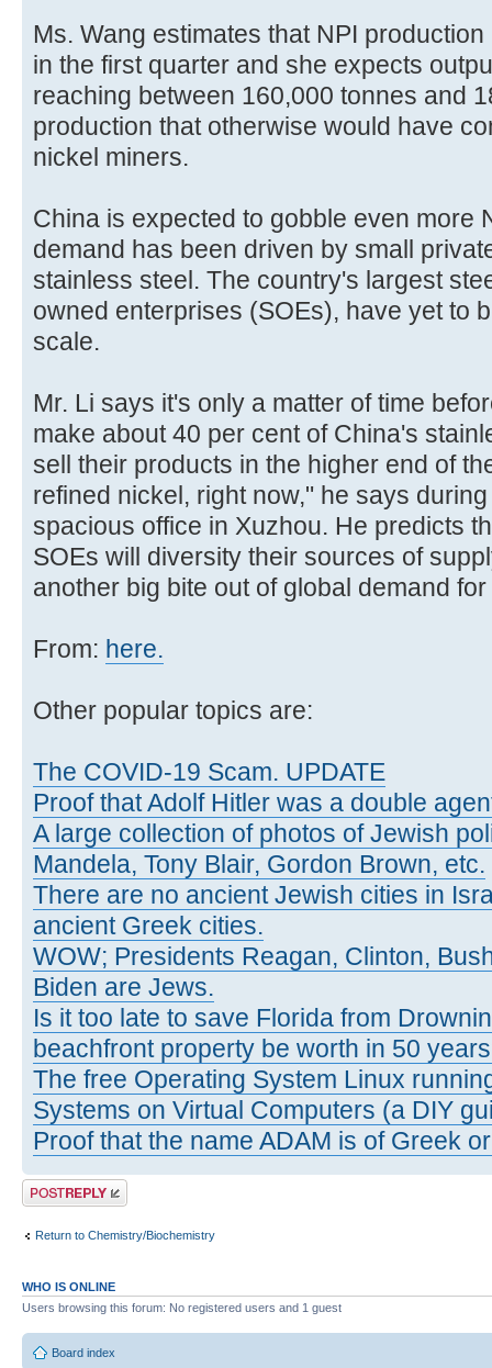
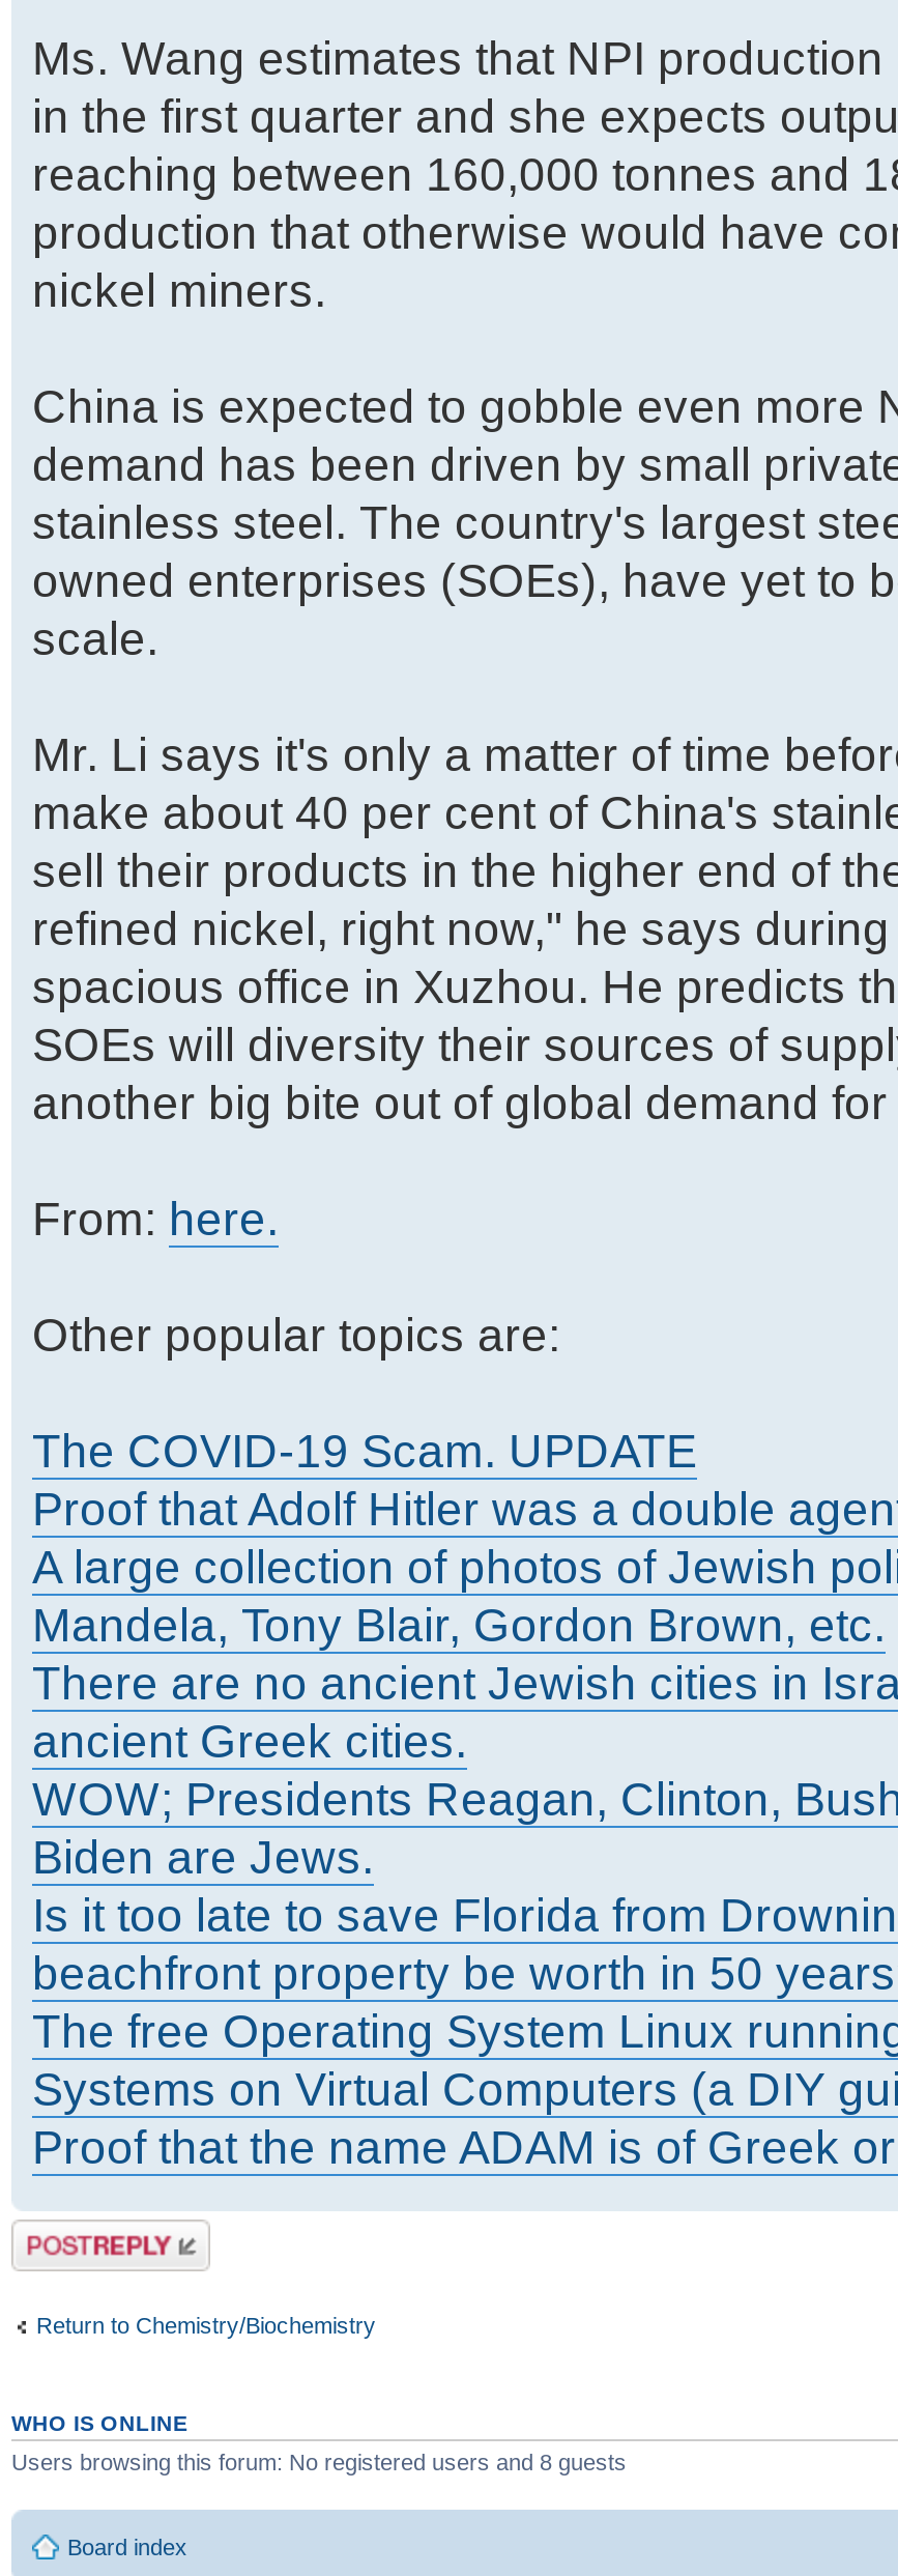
- Users browsing this forum: No registered users and 1 guest
+ Users browsing this forum: No registered users and 8 guests
